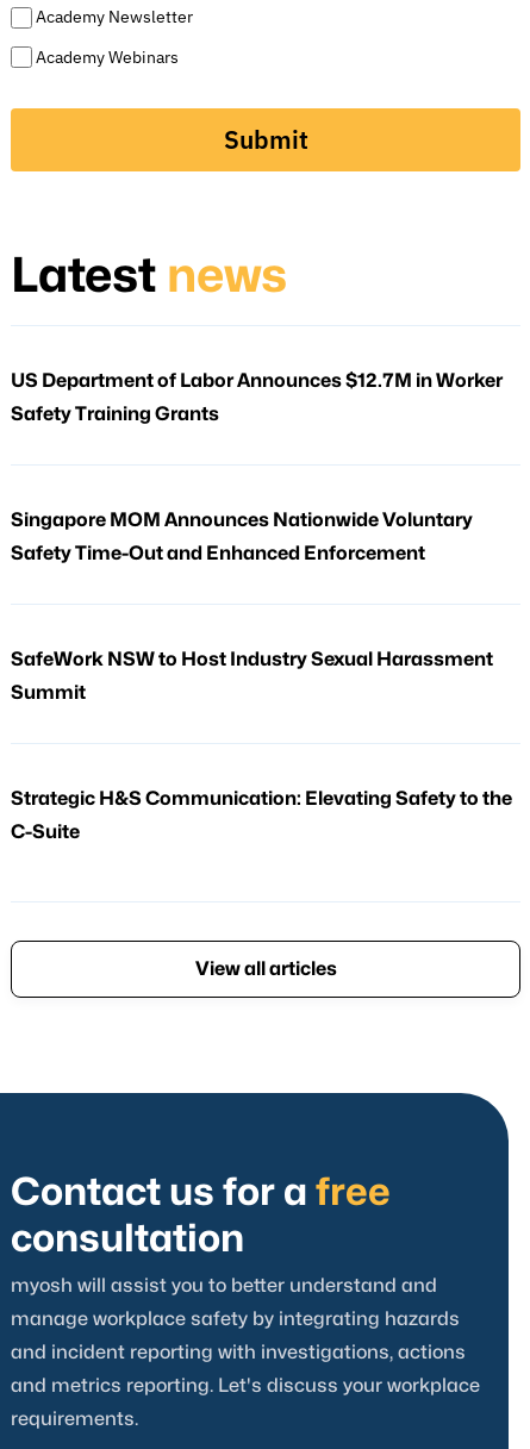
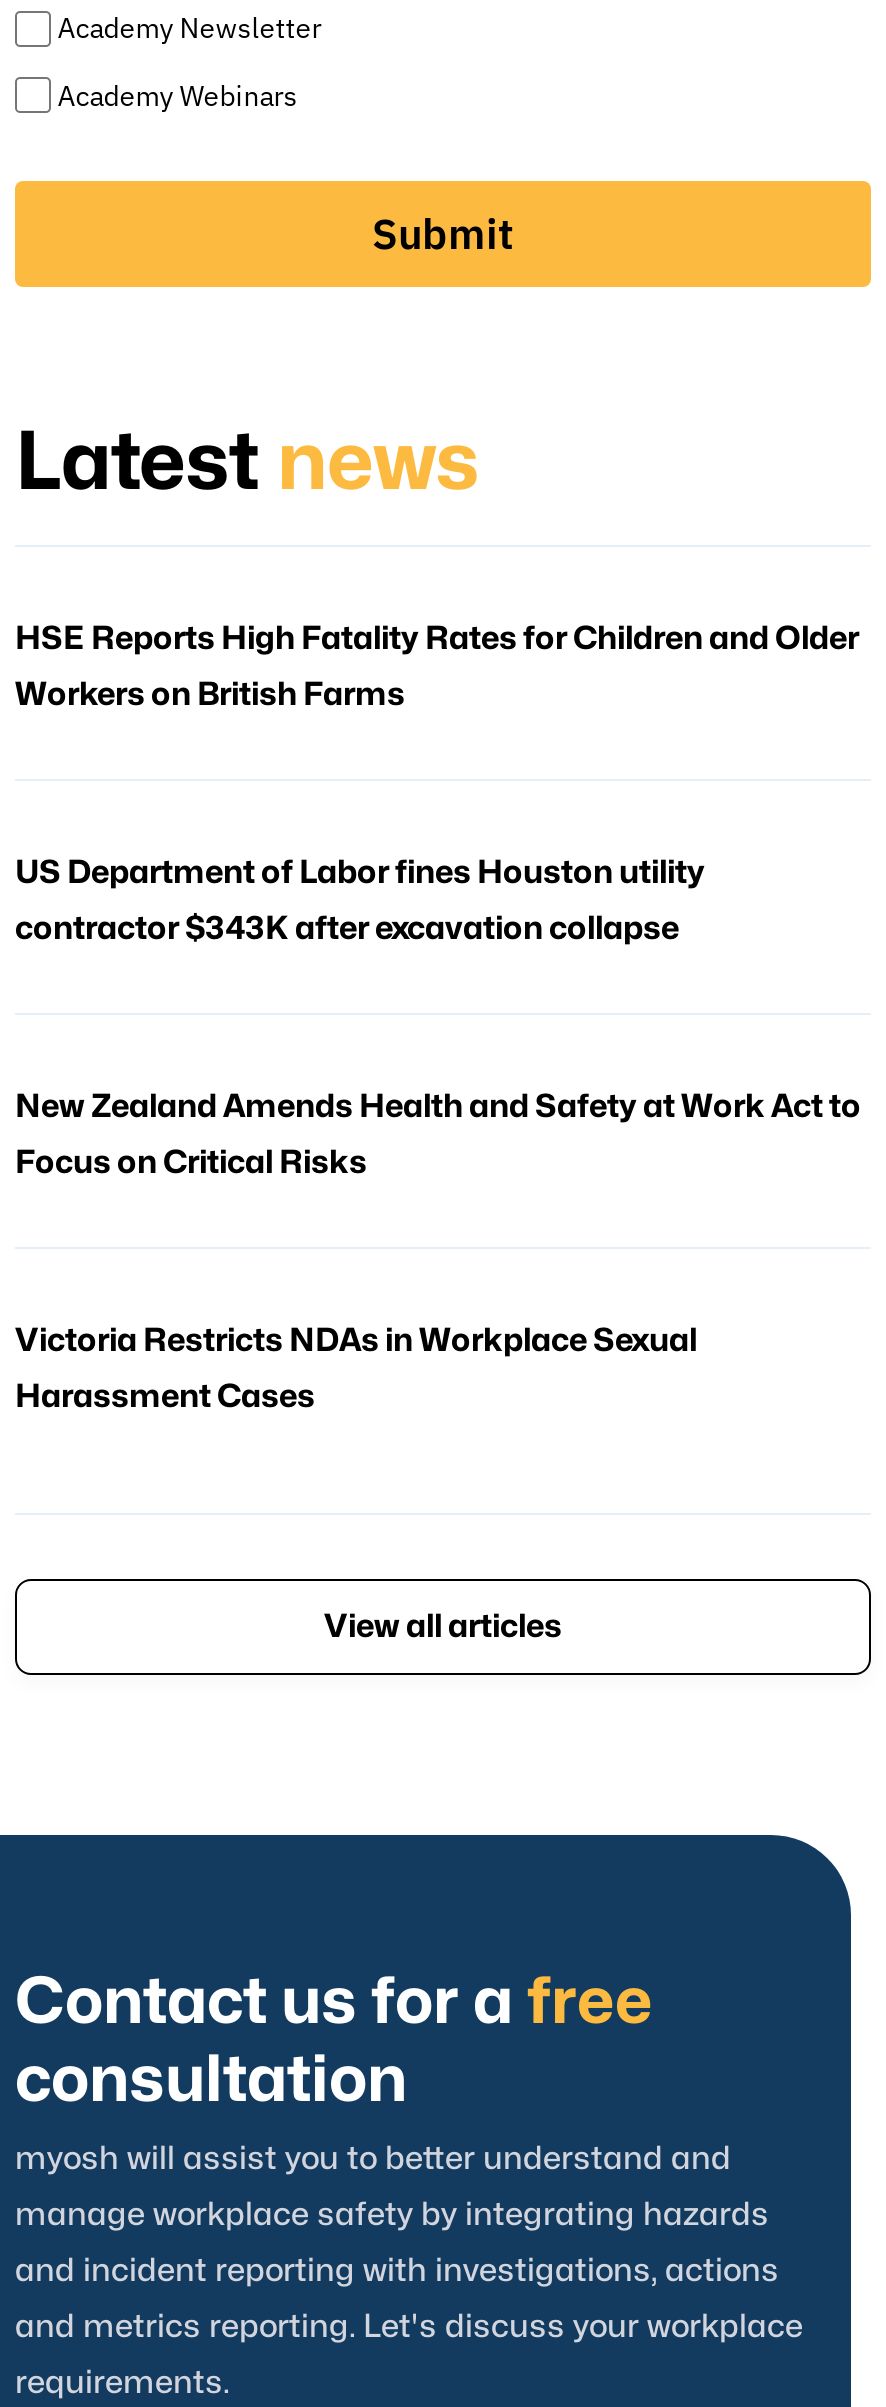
- US Department of Labor Announces $12.7M in Worker
+ HSE Reports High Fatality Rates for Children and Older

- Safety Training Grants
+ Workers on British Farms

- Singapore MOM Announces Nationwide Voluntary
+ US Department of Labor fines Houston utility

- Safety Time-Out and Enhanced Enforcement
+ contractor $343K after excavation collapse

- SafeWork NSW to Host Industry Sexual Harassment
+ New Zealand Amends Health and Safety at Work Act to

- Summit
+ Focus on Critical Risks

- Strategic H&S Communication: Elevating Safety to the
+ Victoria Restricts NDAs in Workplace Sexual

- C-Suite
+ Harassment Cases
